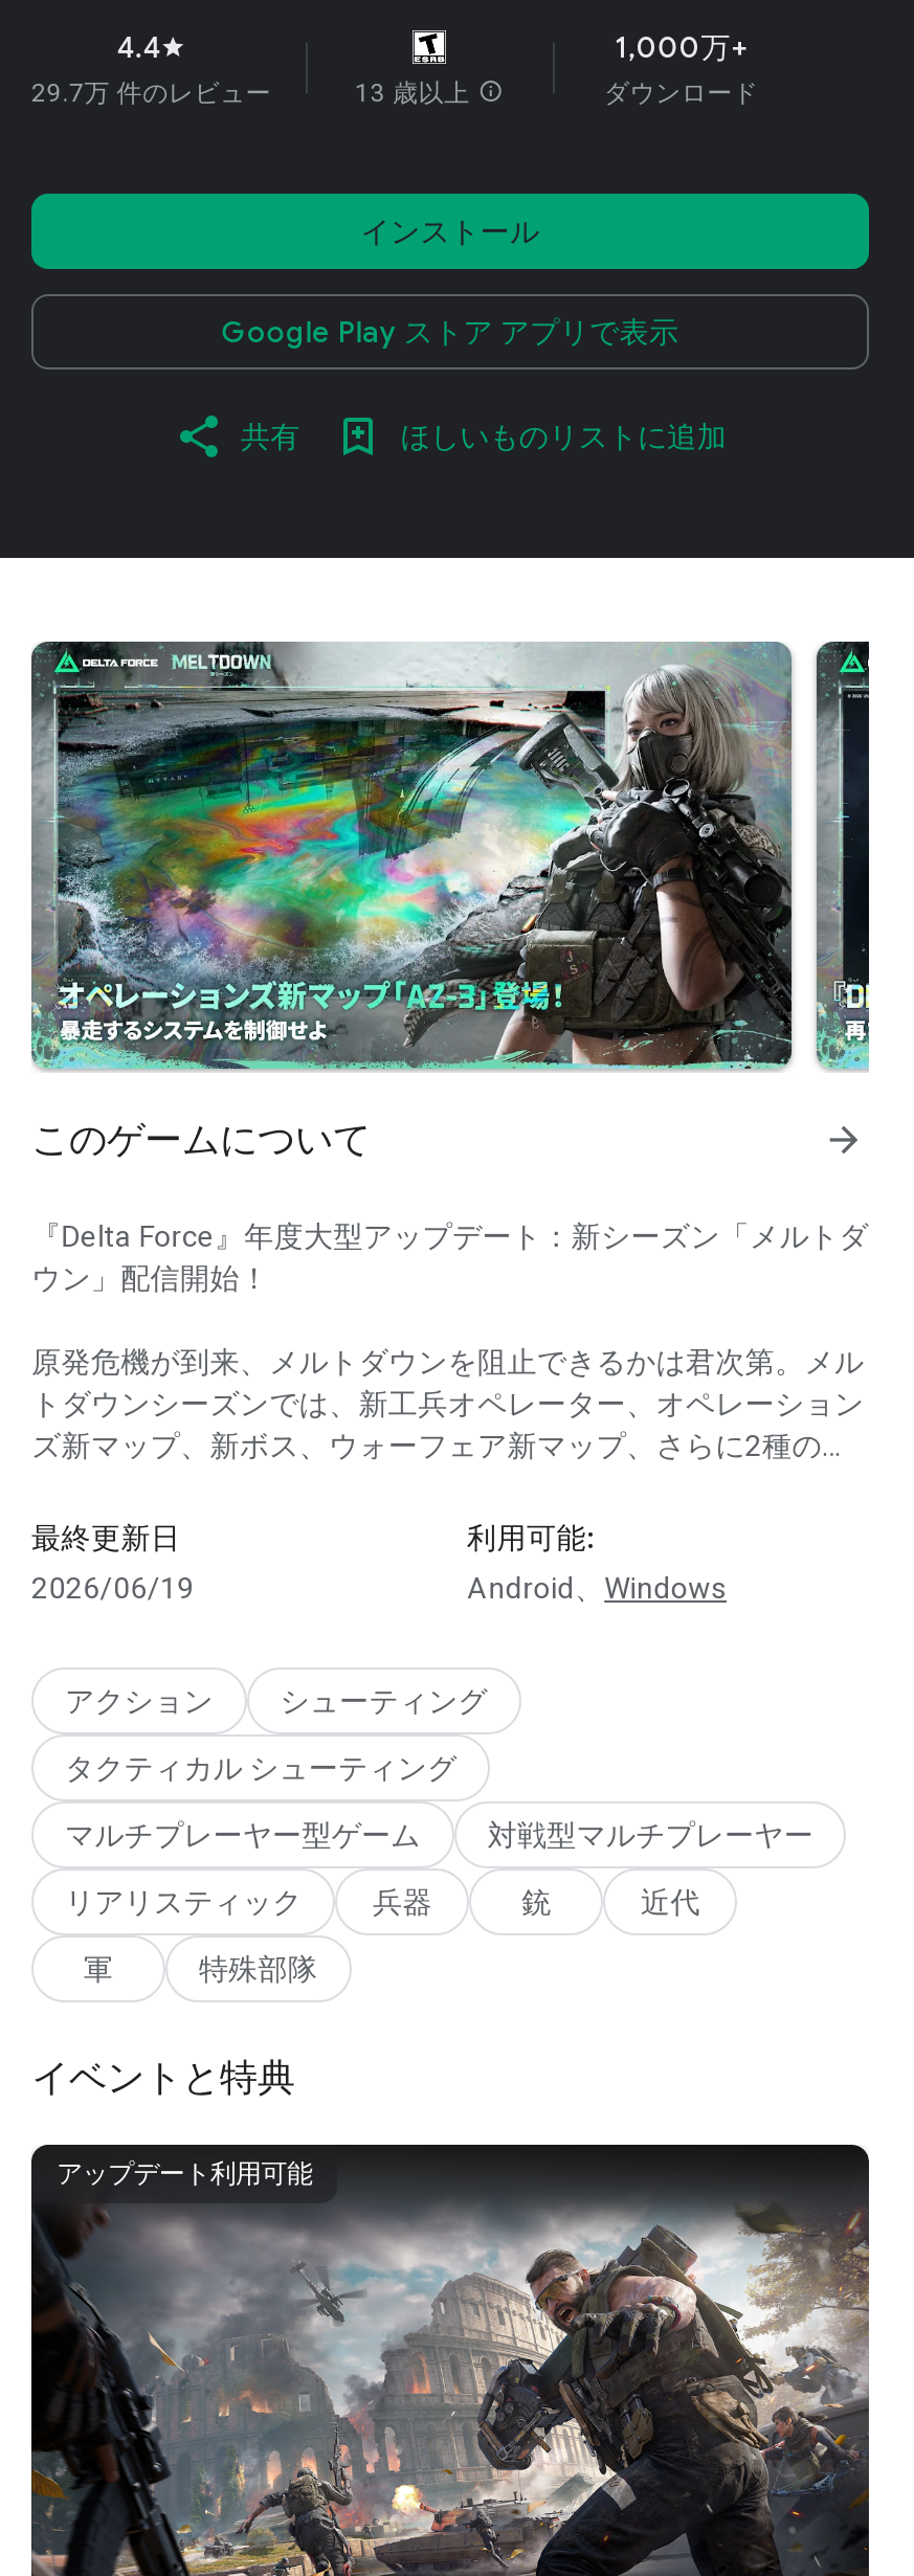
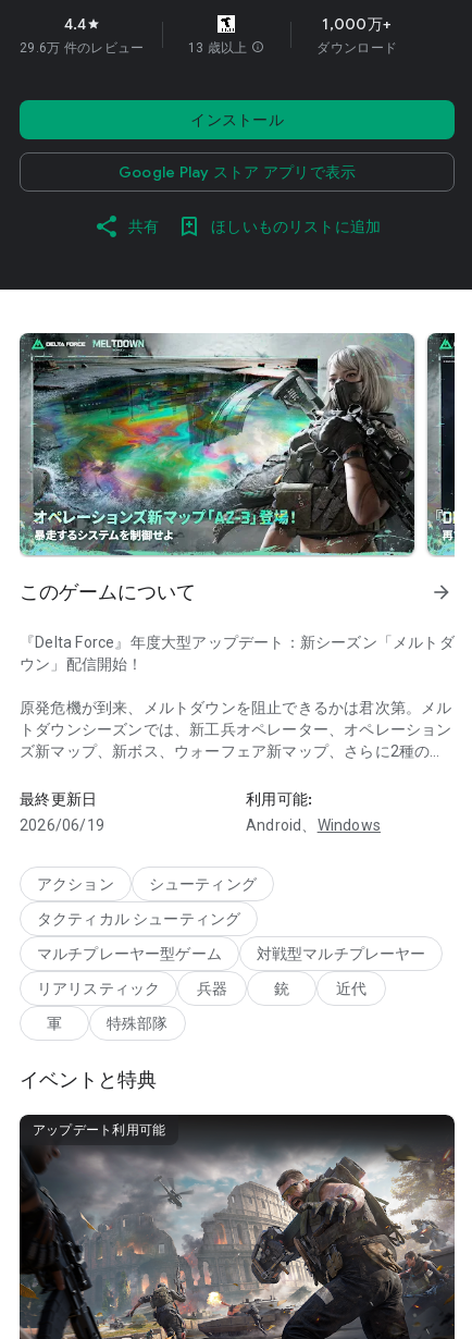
- 29.7万 件のレビュー
+ 29.6万 件のレビュー
